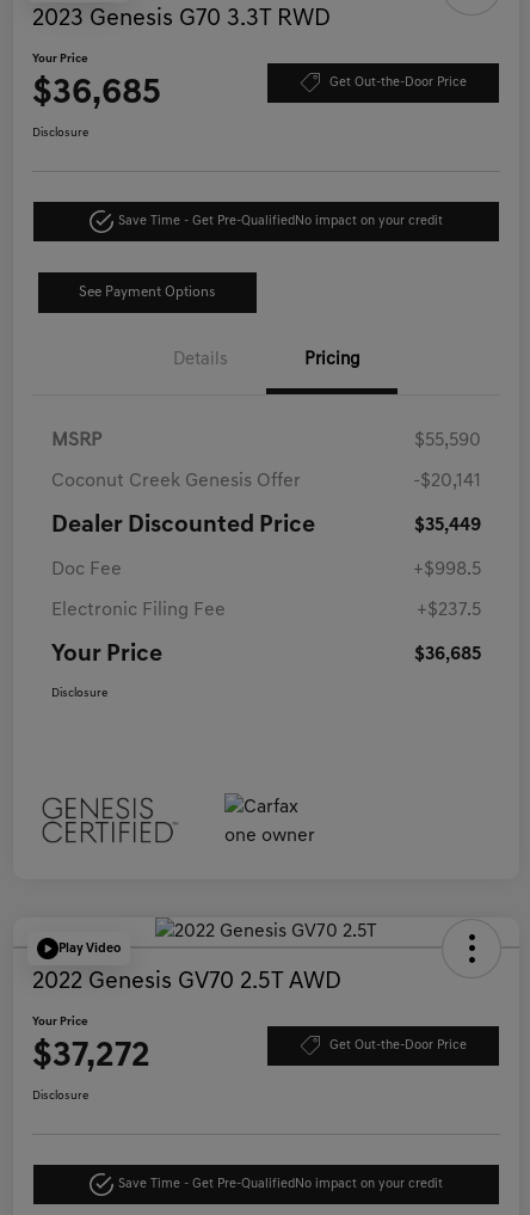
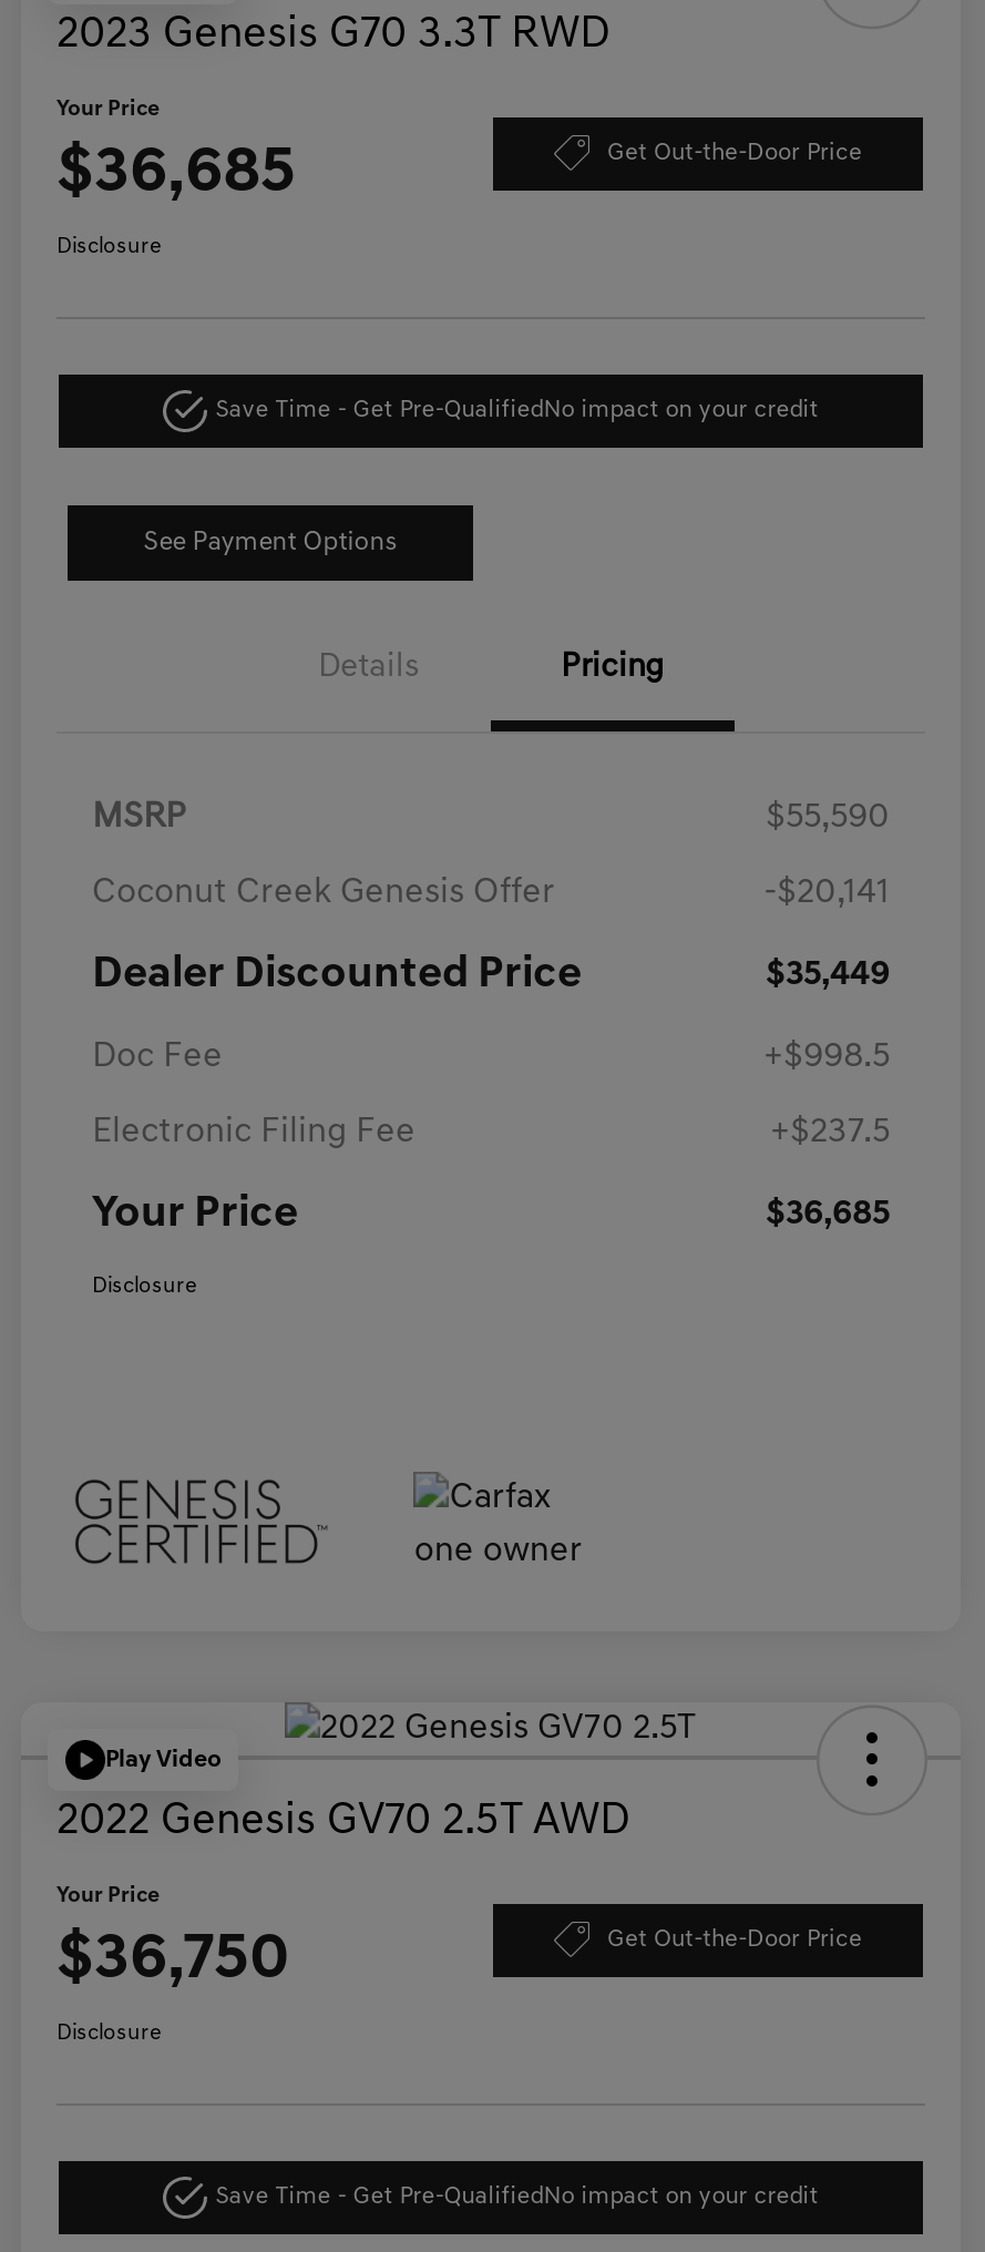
- $37,272
+ $36,750
